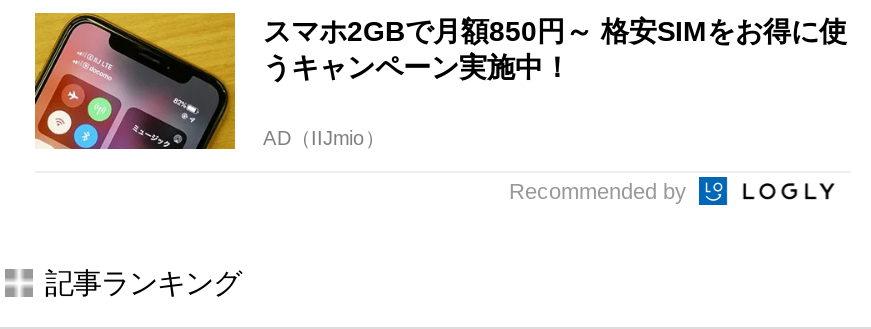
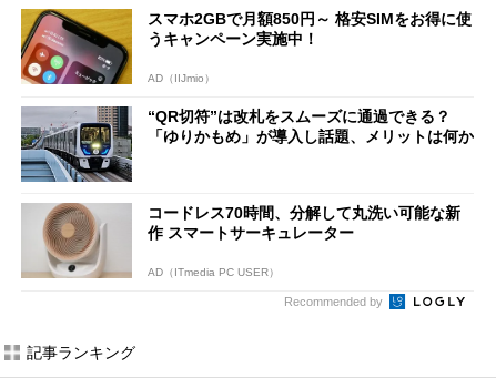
+ [image]
+ “QR切符”は改札をスムーズに通過できる？
+ 「ゆりかもめ」が導入し話題、メリットは何か

+ [image]
+ コードレス70時間、分解して丸洗い可能な新
+ 作 スマートサーキュレーター
+ AD（ITmedia PC USER）
